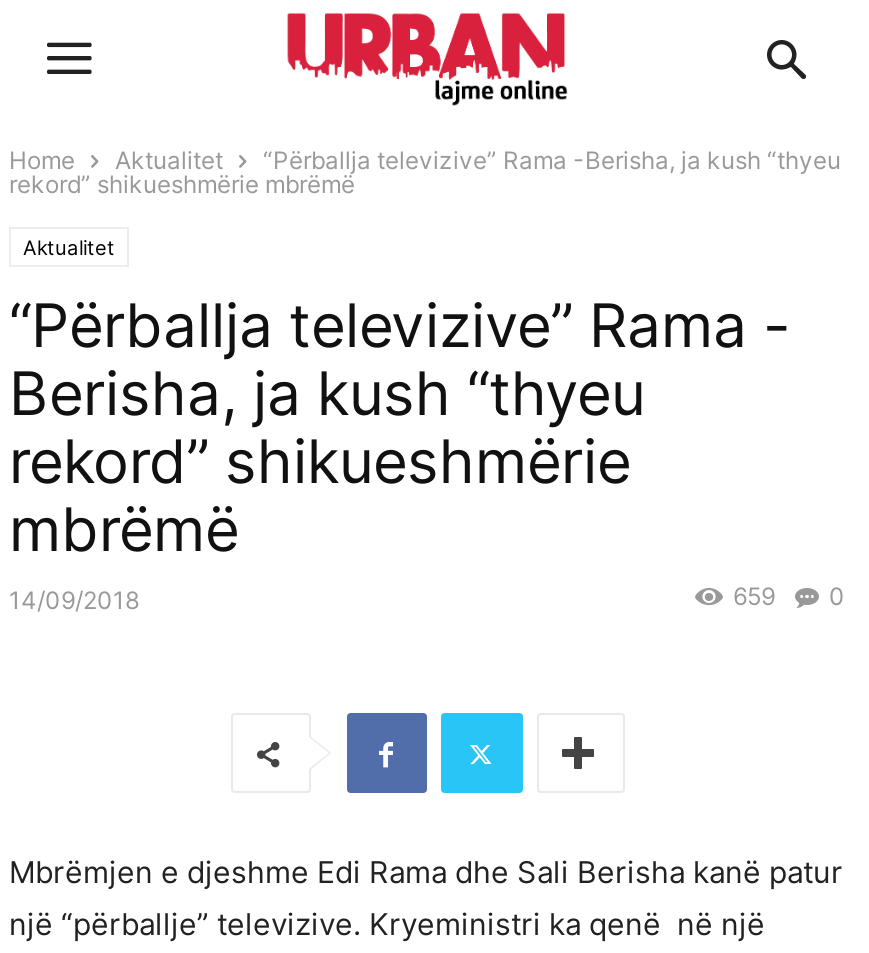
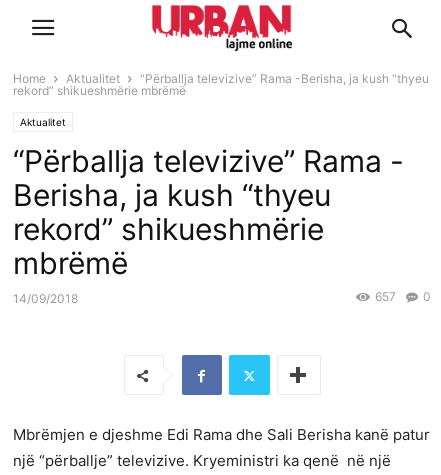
- 659 0
+ 657 0
